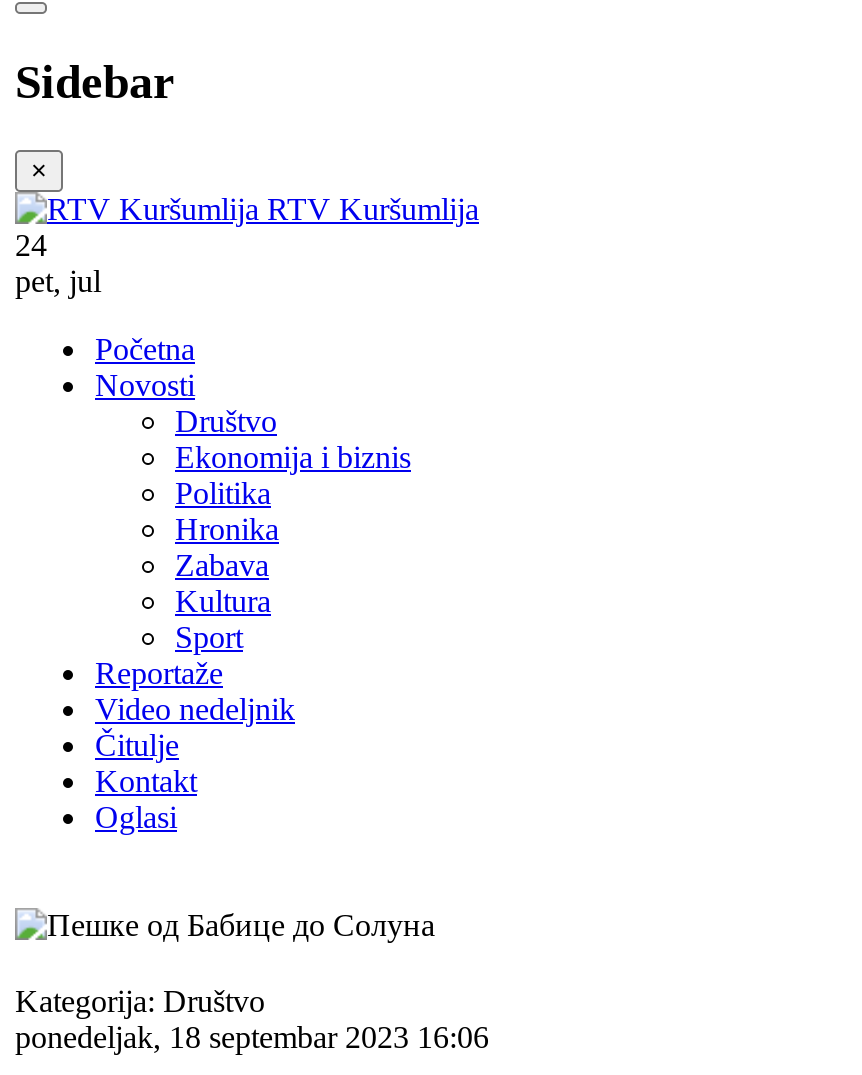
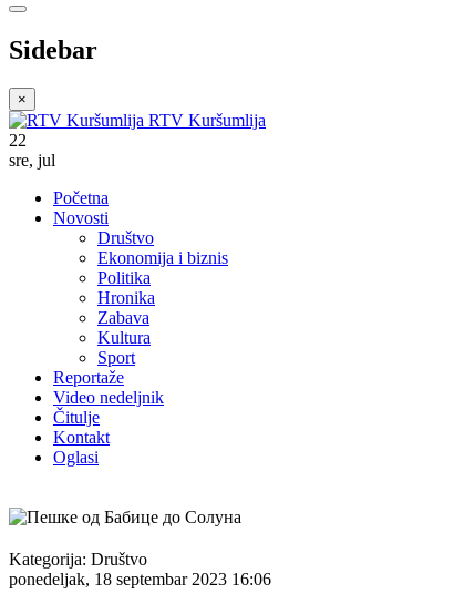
- 24
+ 22

- pet, jul
+ sre, jul
